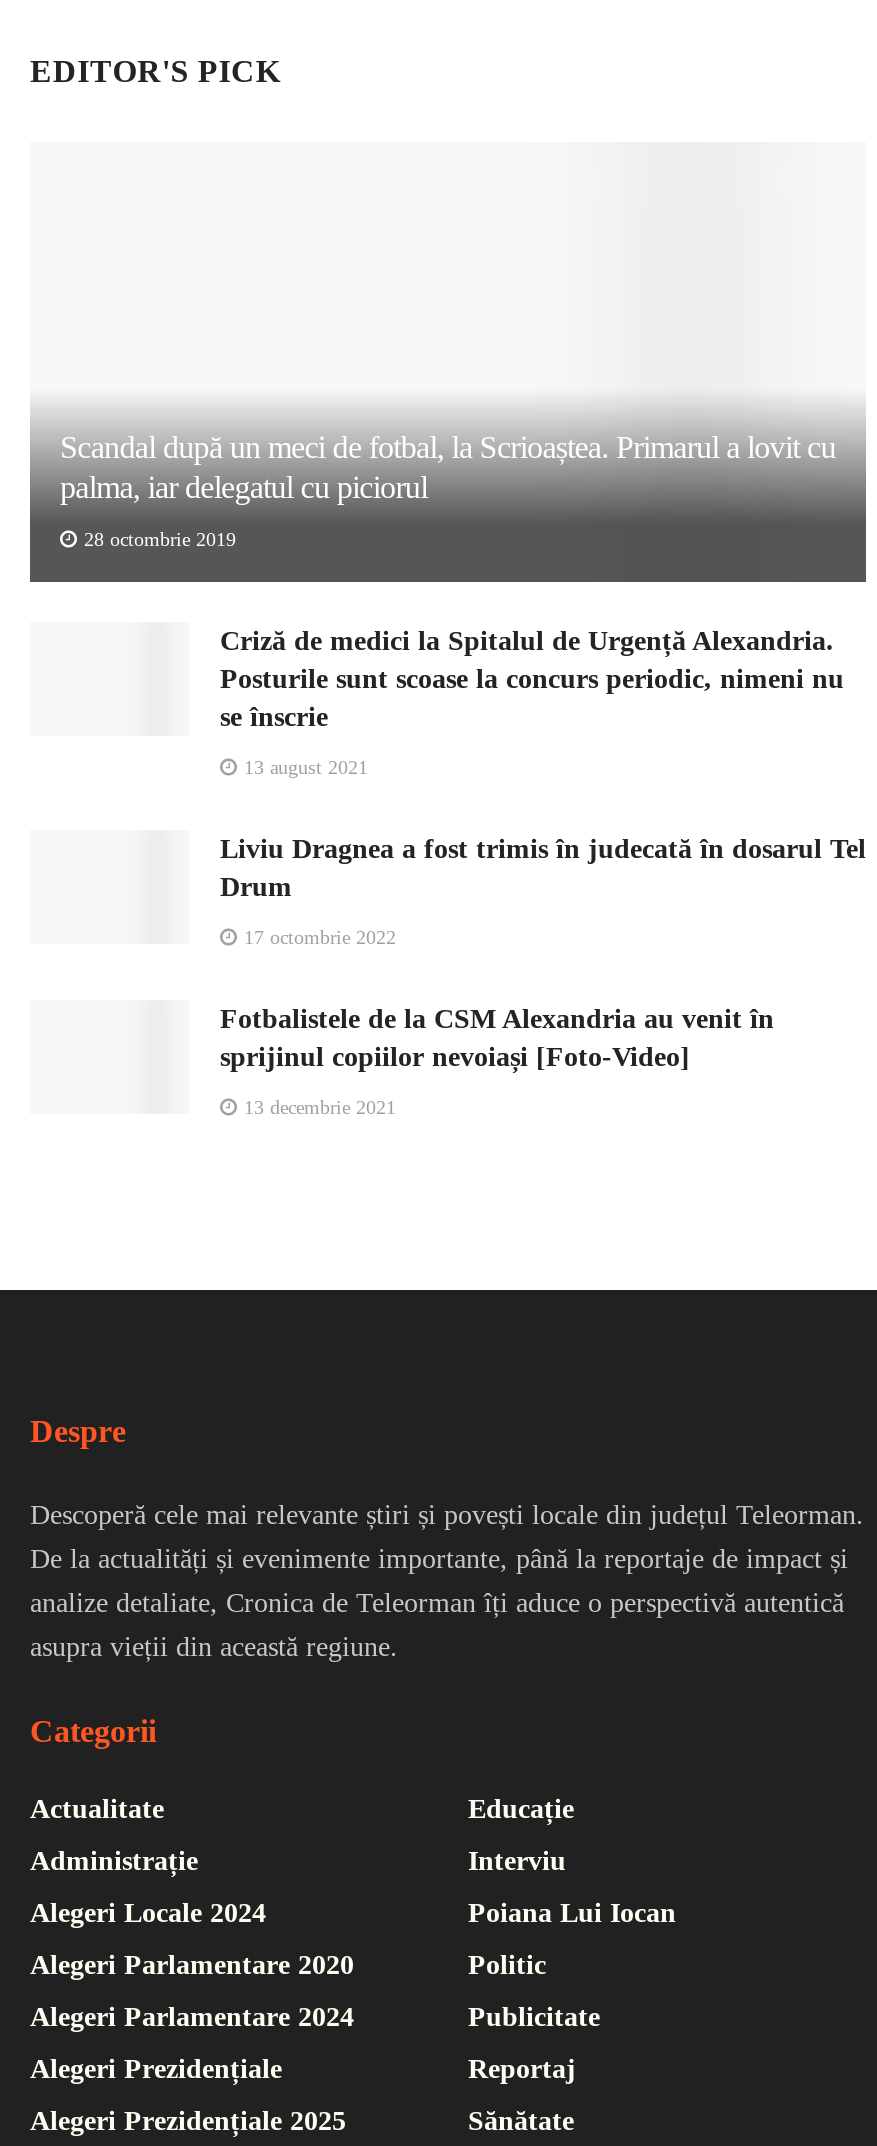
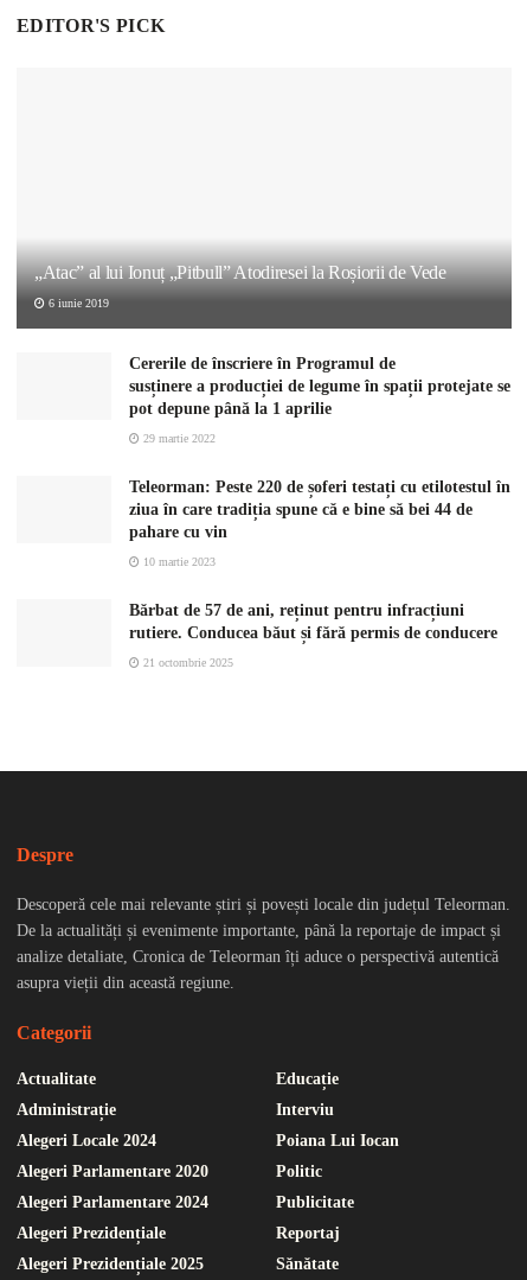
- Scandal după un meci de fotbal, la Scrioaștea. Primarul a lovit cu
- palma, iar delegatul cu piciorul
+ „Atac” al lui Ionuț „Pitbull” Atodiresei la Roșiorii de Vede

- 28 octombrie 2019
+ 6 iunie 2019

- Criză de medici la Spitalul de Urgență Alexandria.
- Posturile sunt scoase la concurs periodic, nimeni nu
- se înscrie
+ Cererile de înscriere în Programul de
+ susținere a producției de legume în spații protejate se
+ pot depune până la 1 aprilie

- 13 august 2021
+ 29 martie 2022

- Liviu Dragnea a fost trimis în judecată în dosarul Tel
- Drum
+ Teleorman: Peste 220 de șoferi testați cu etilotestul în
+ ziua în care tradiția spune că e bine să bei 44 de
+ pahare cu vin

- 17 octombrie 2022
+ 10 martie 2023

- Fotbalistele de la CSM Alexandria au venit în
- sprijinul copiilor nevoiași [Foto-Video]
+ Bărbat de 57 de ani, reținut pentru infracțiuni
+ rutiere. Conducea băut și fără permis de conducere

- 13 decembrie 2021
+ 21 octombrie 2025
